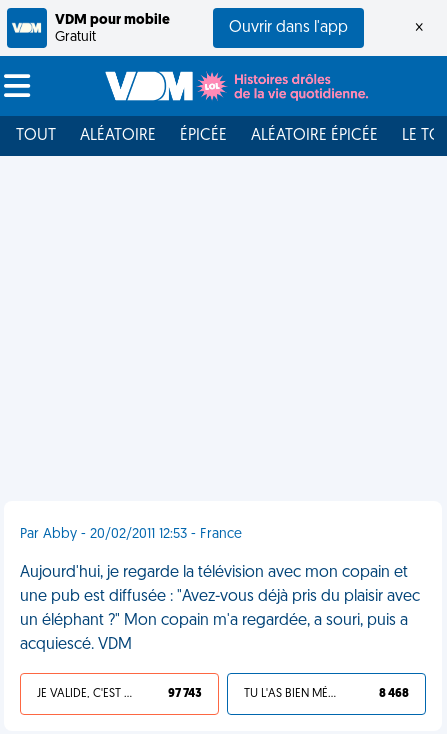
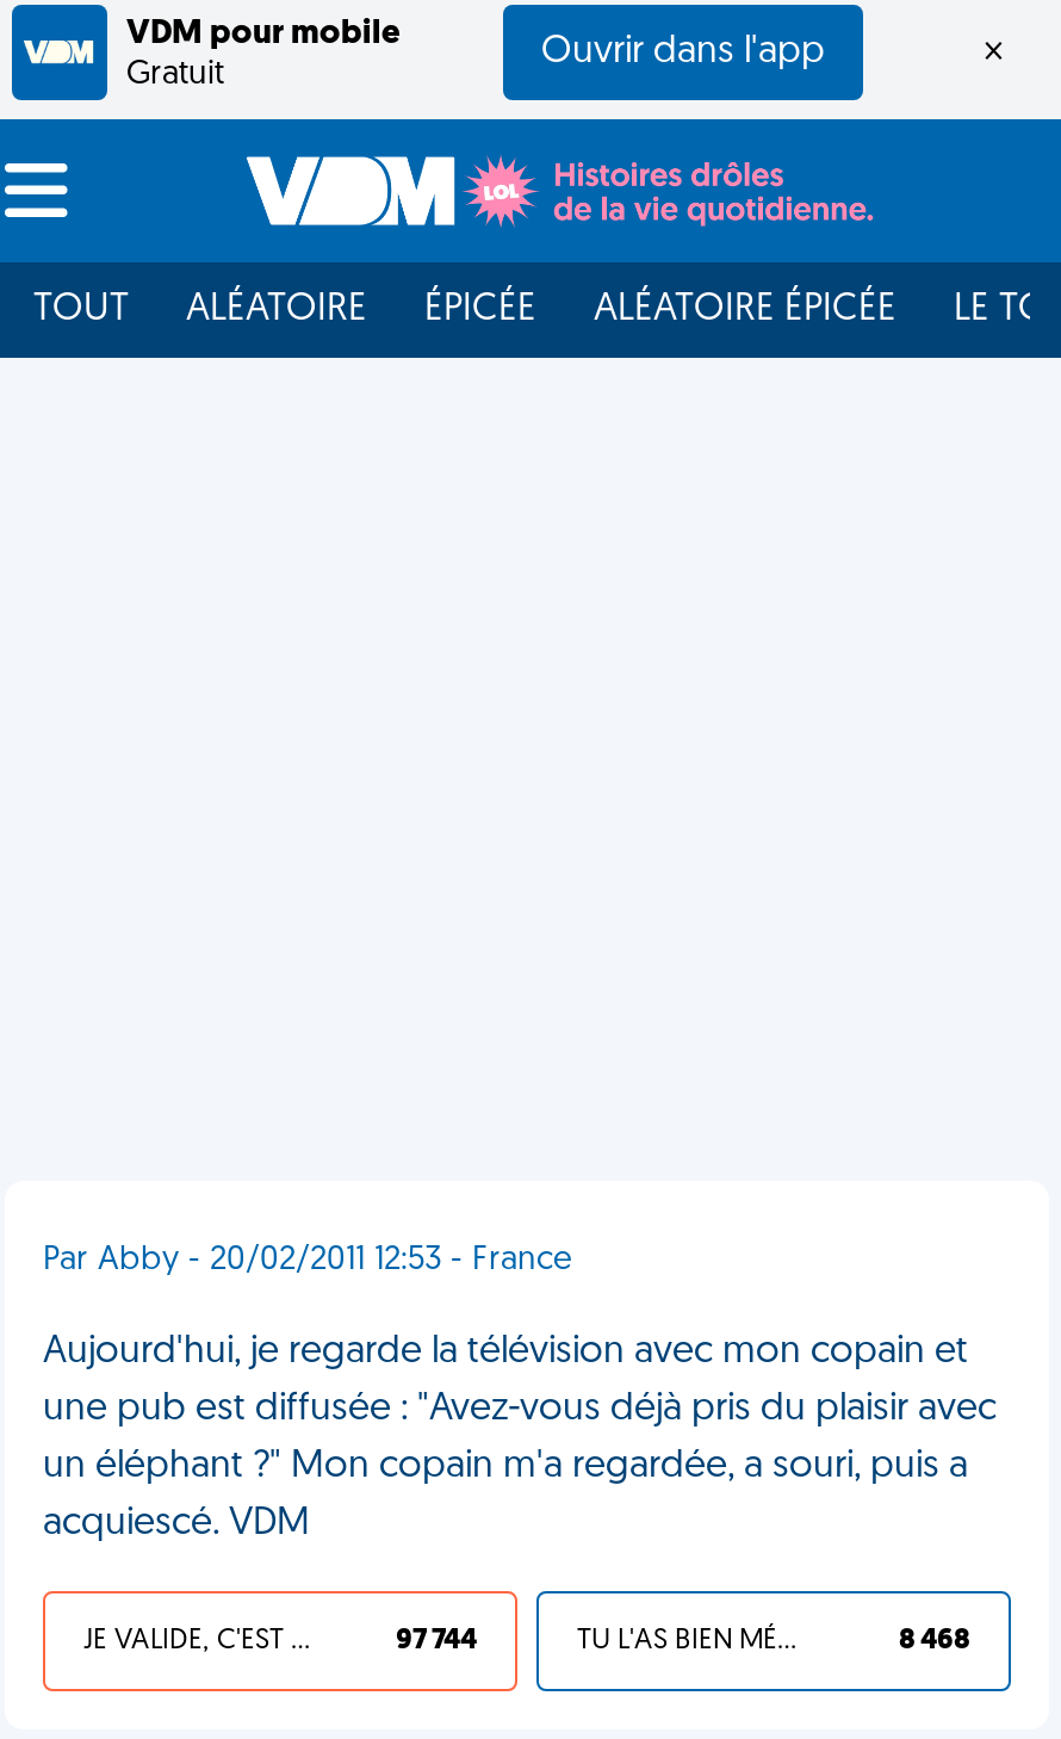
- 97 743
+ 97 744
